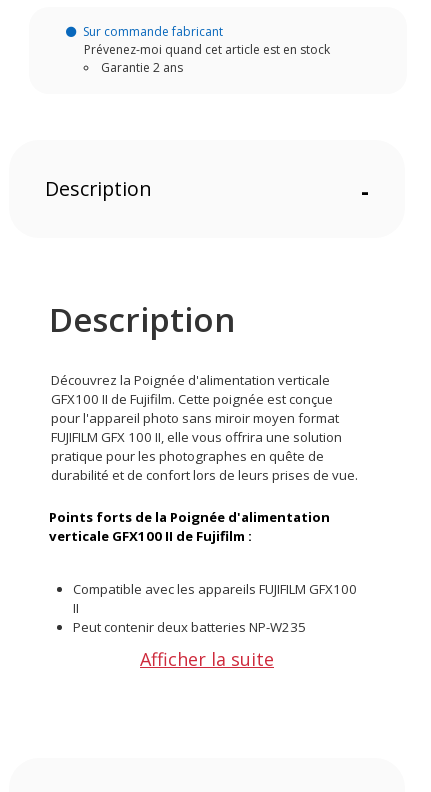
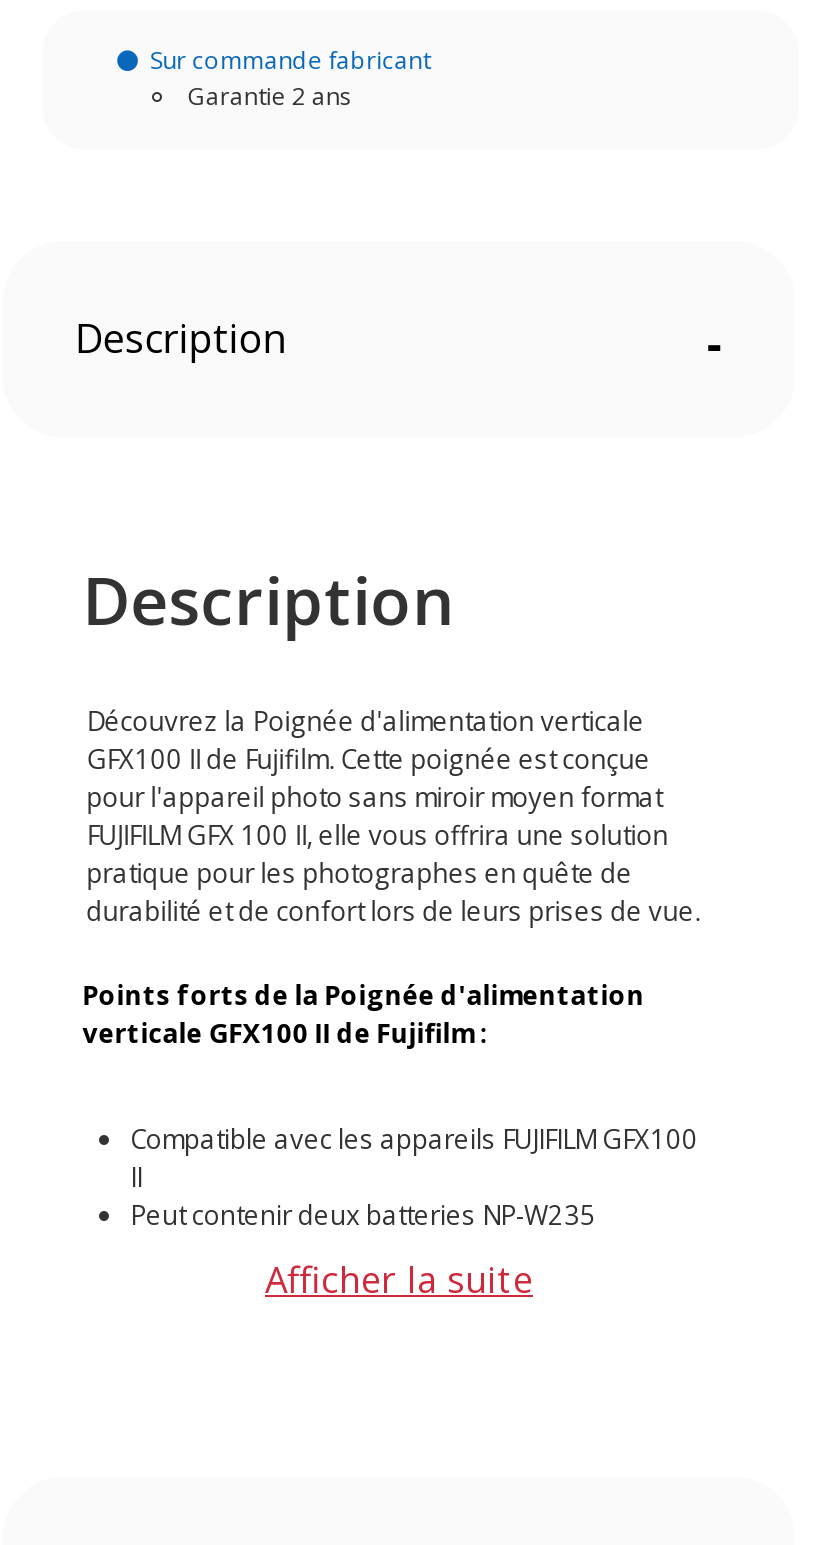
- Prévenez-moi quand cet article est en stock
